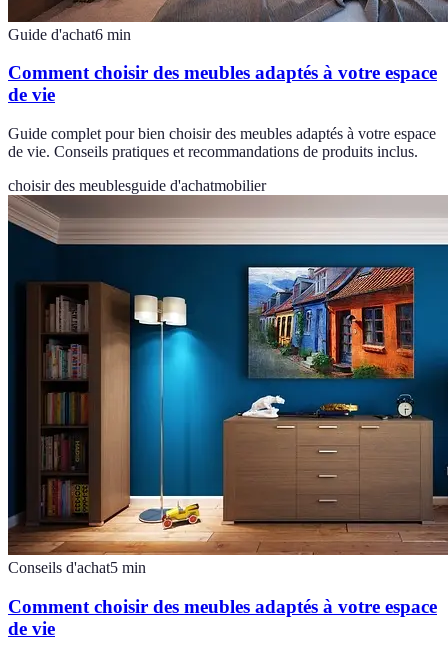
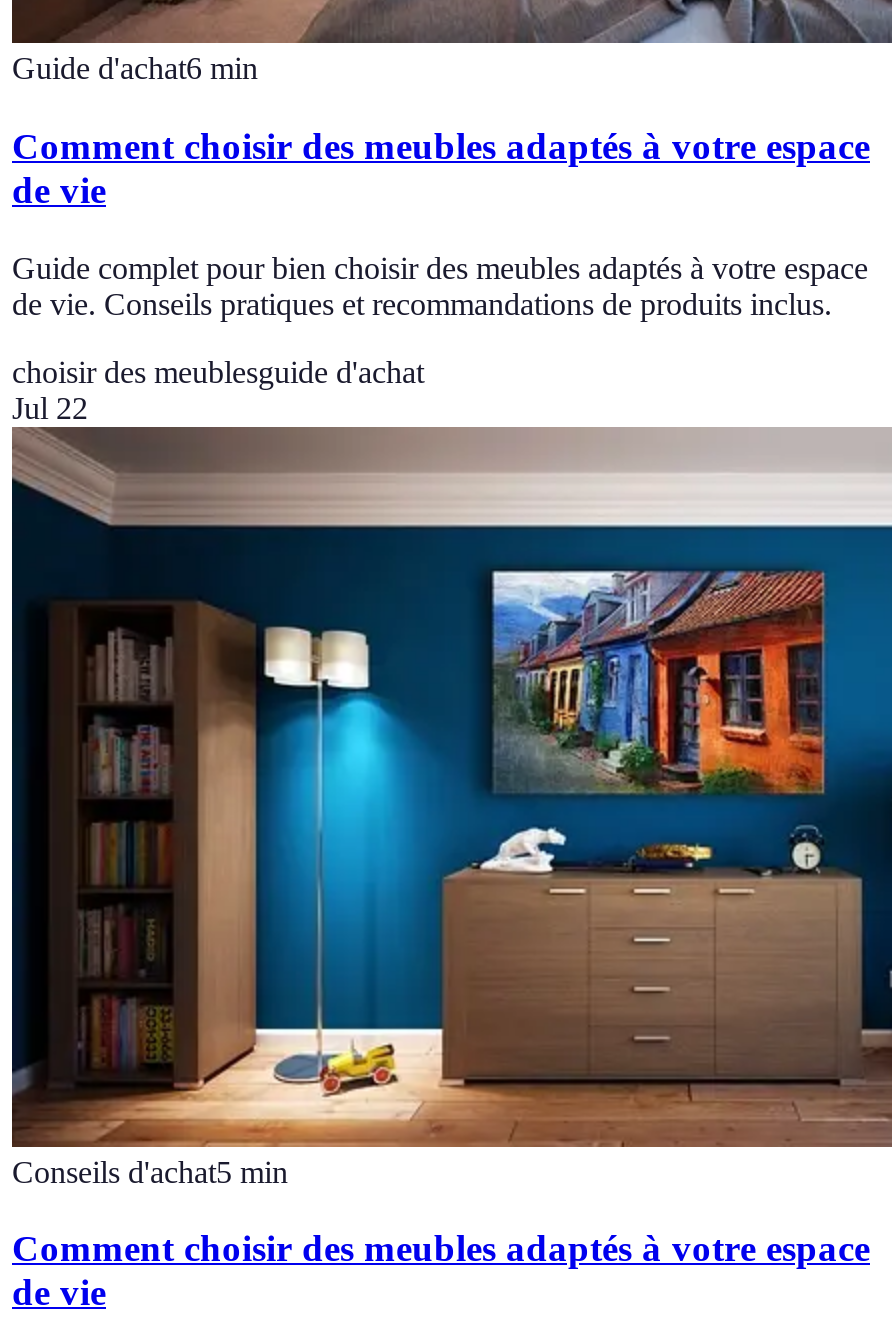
- choisir des meublesguide d'achatmobilier
+ choisir des meublesguide d'achat
+ Jul 22
